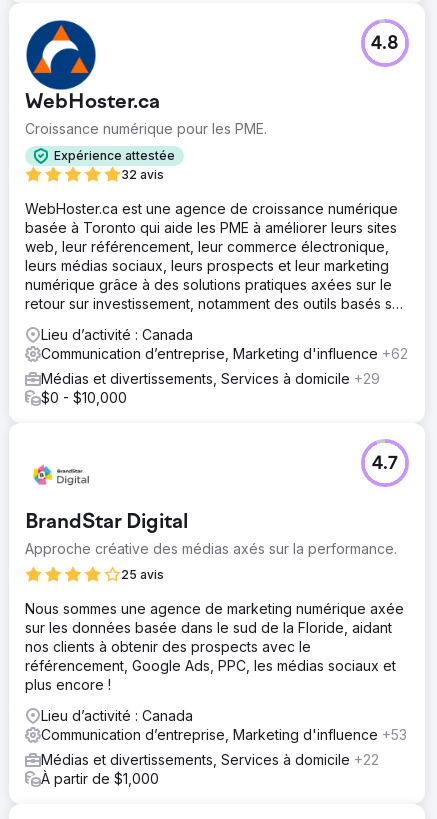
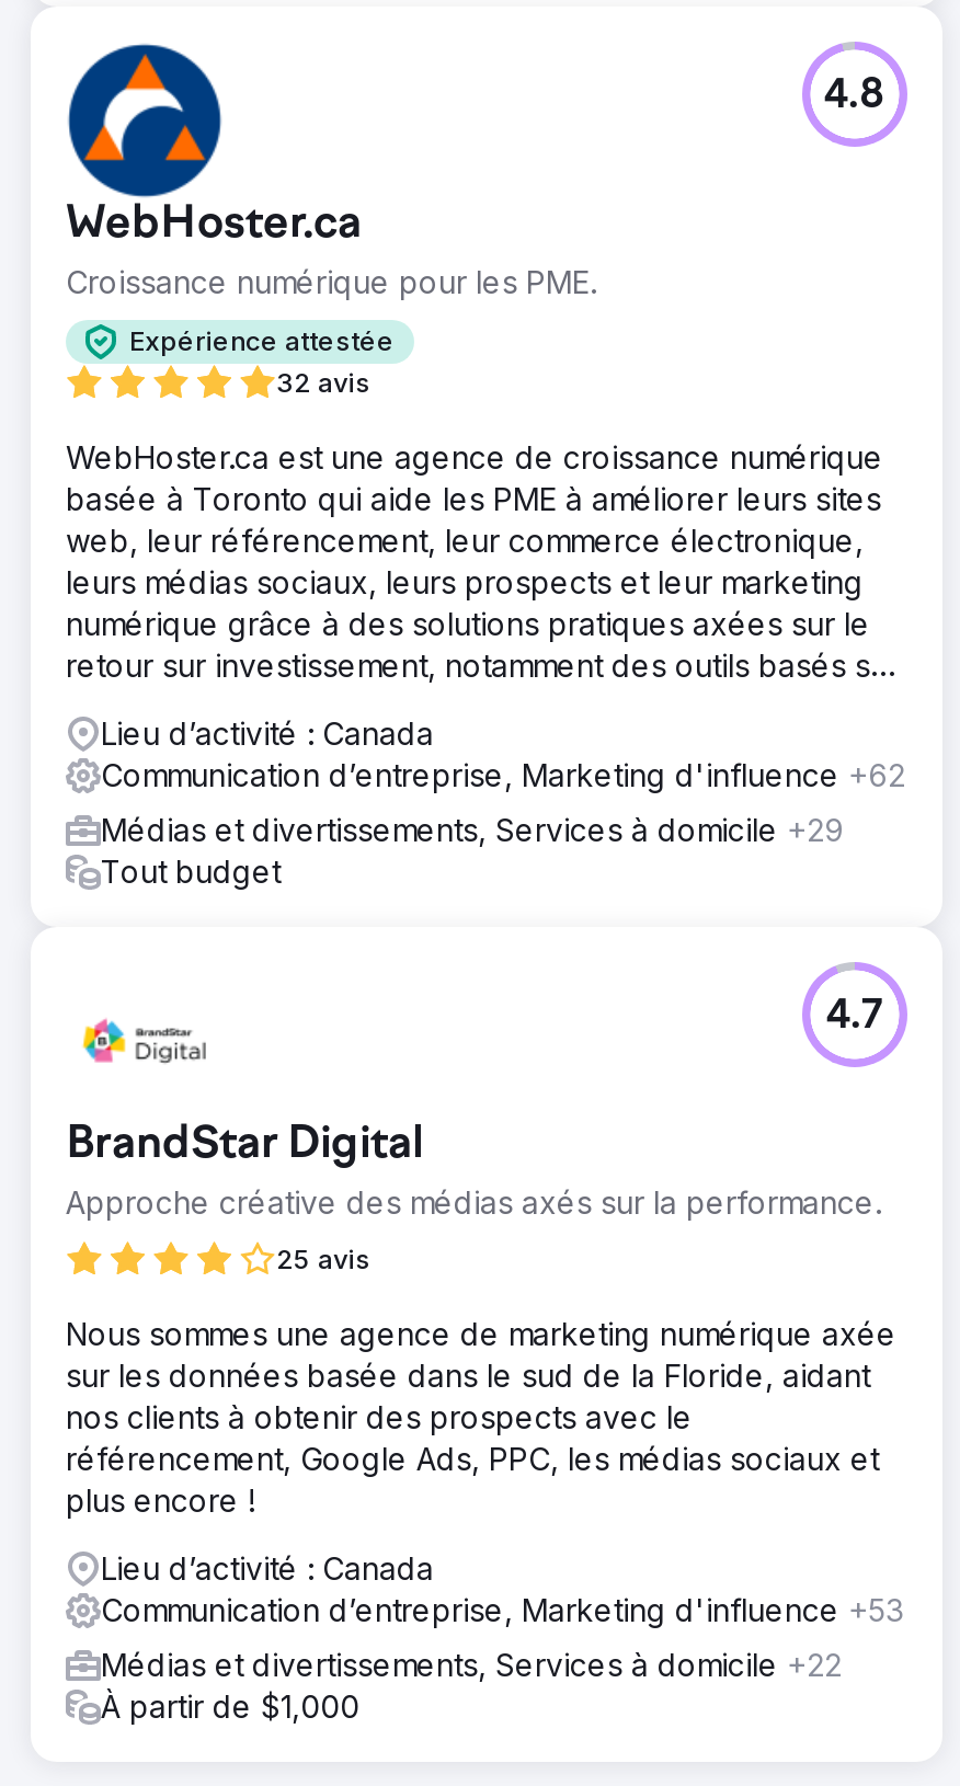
- $0 - $10,000
+ Tout budget
